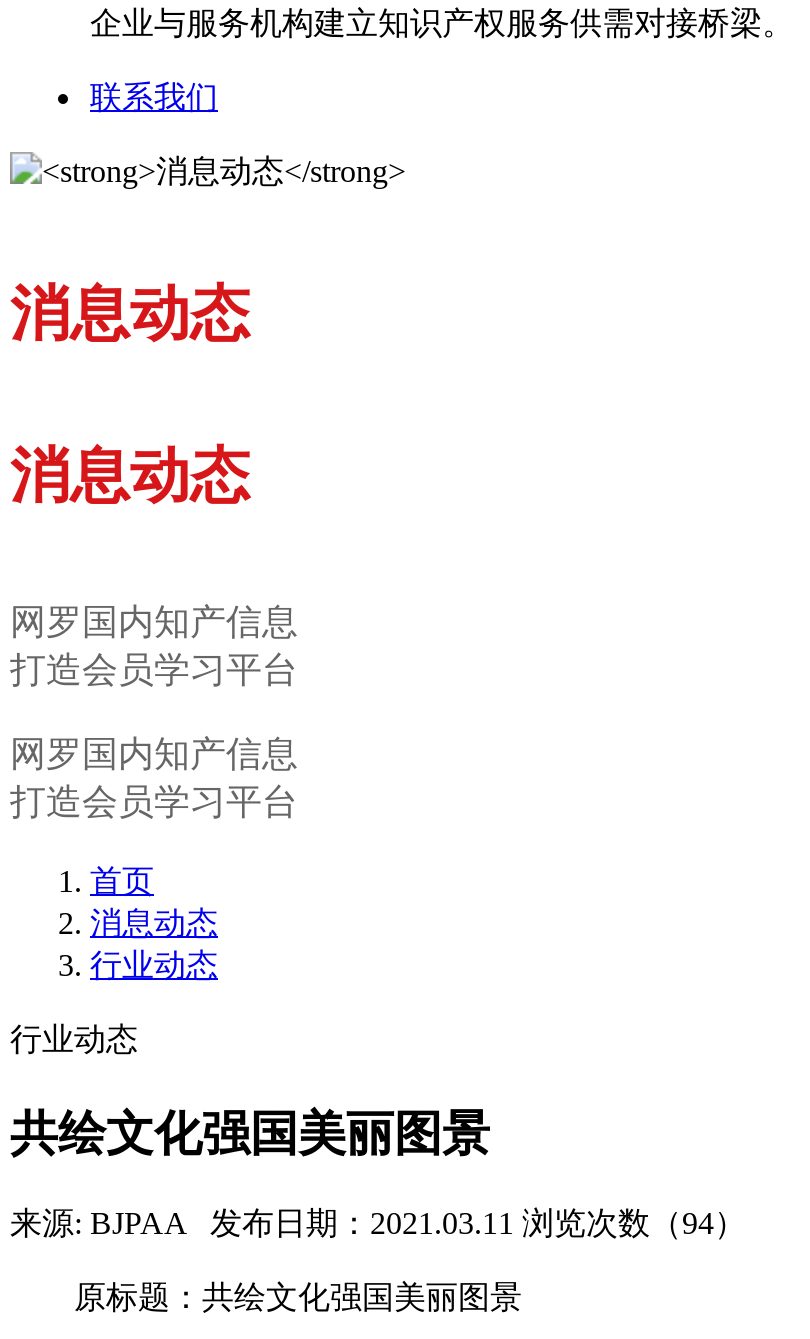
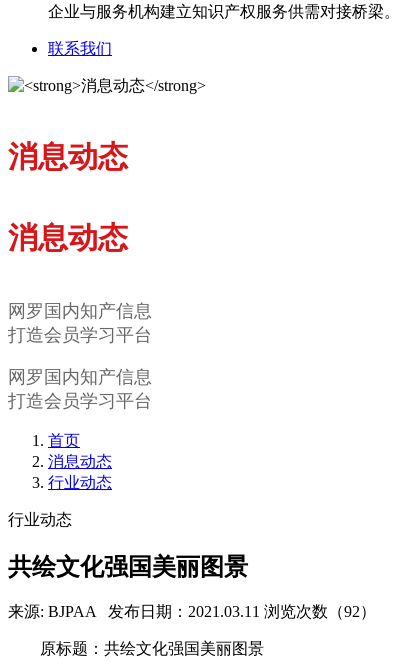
- 发布日期：2021.03.11 浏览次数（94）
+ 发布日期：2021.03.11 浏览次数（92）
